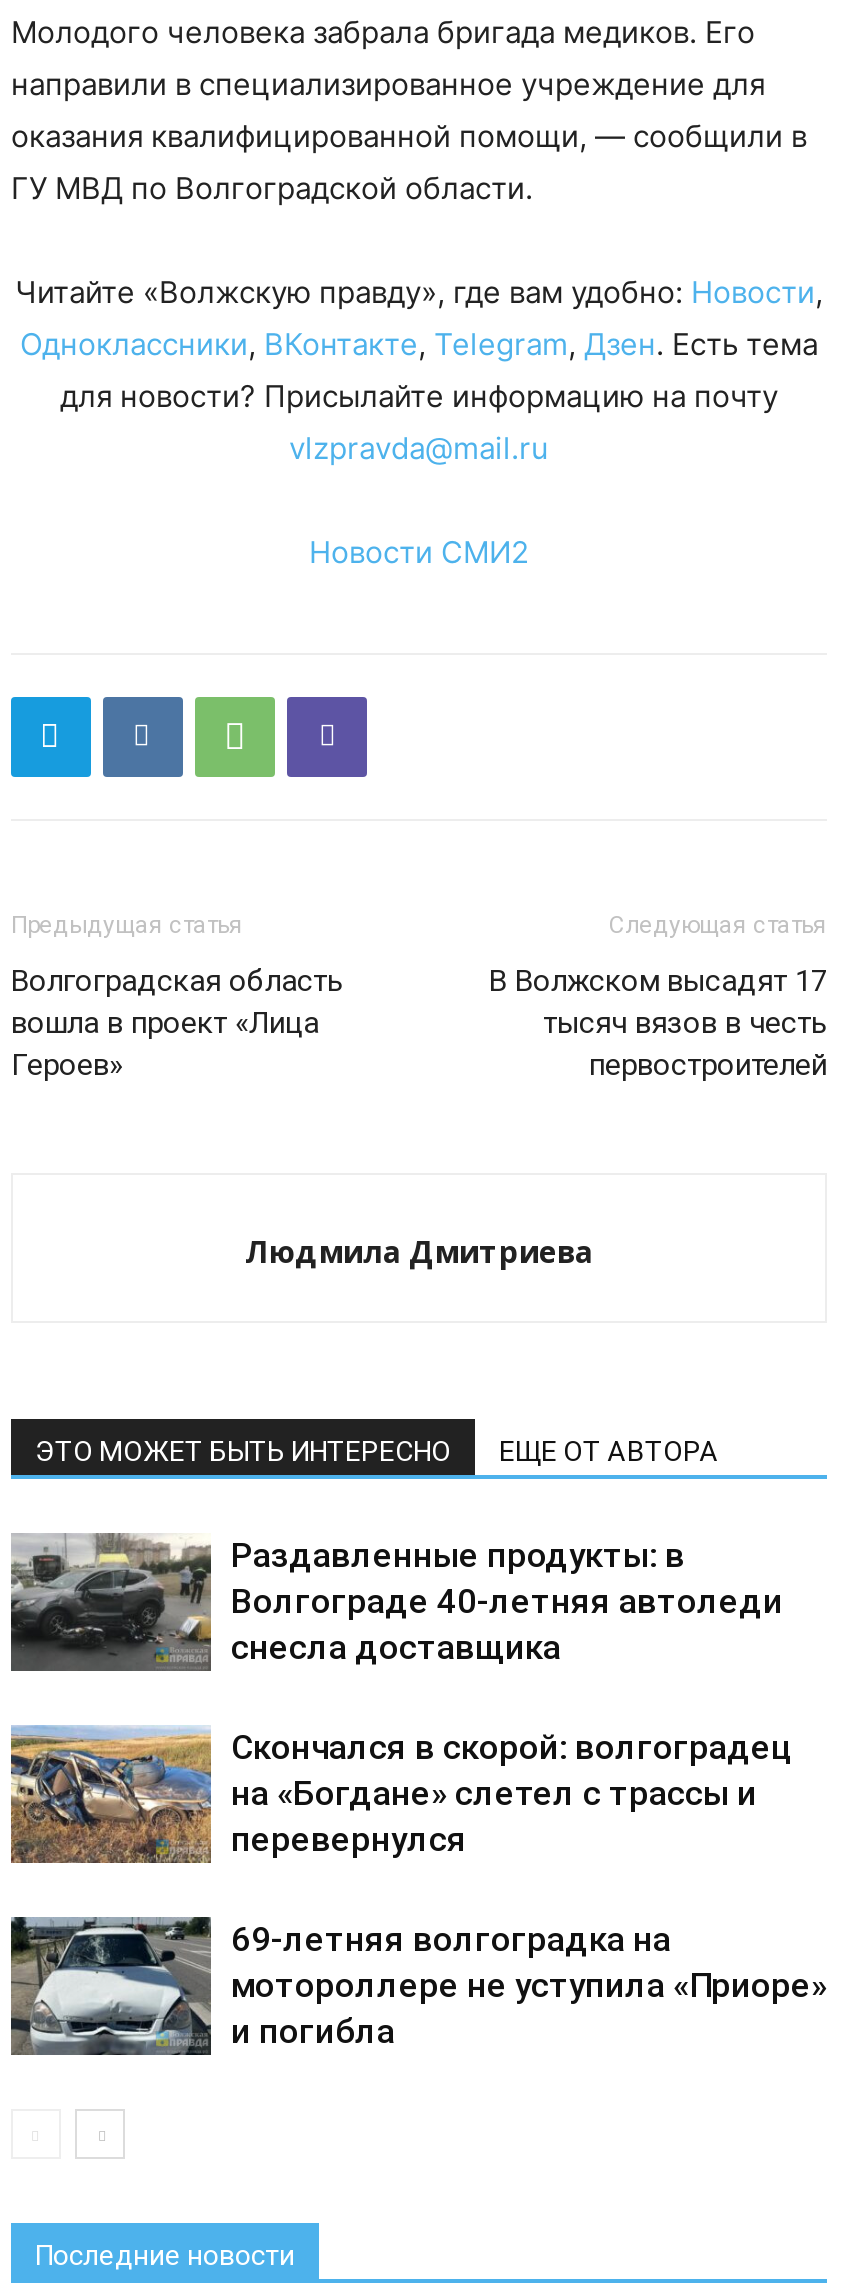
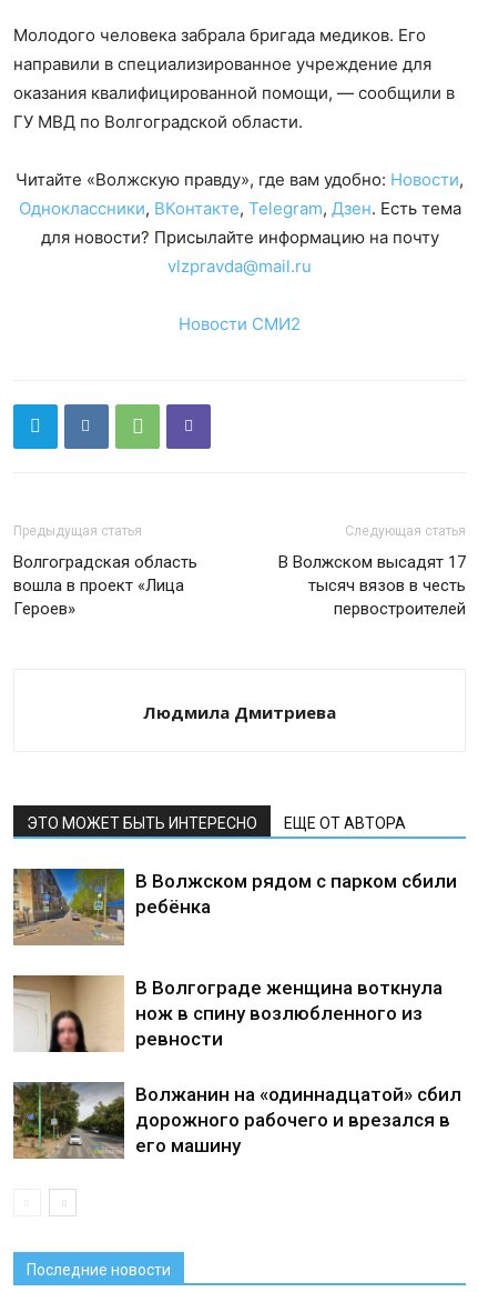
- [image]
- Раздавленные продукты: в
- Волгограде 40-летняя автоледи
- снесла доставщика
+ [image]
+ В Волжском рядом с парком сбили
+ ребёнка

- [image]
- Скончался в скорой: волгоградец
- на «Богдане» слетел с трассы и
- перевернулся
+ [image]
+ В Волгограде женщина воткнула
+ нож в спину возлюбленного из
+ ревности

- [image]
- 69-летняя волгоградка на
- мотороллере не уступила «Приоре»
- и погибла
+ [image]
+ Волжанин на «одиннадцатой» сбил
+ дорожного рабочего и врезался в
+ его машину
